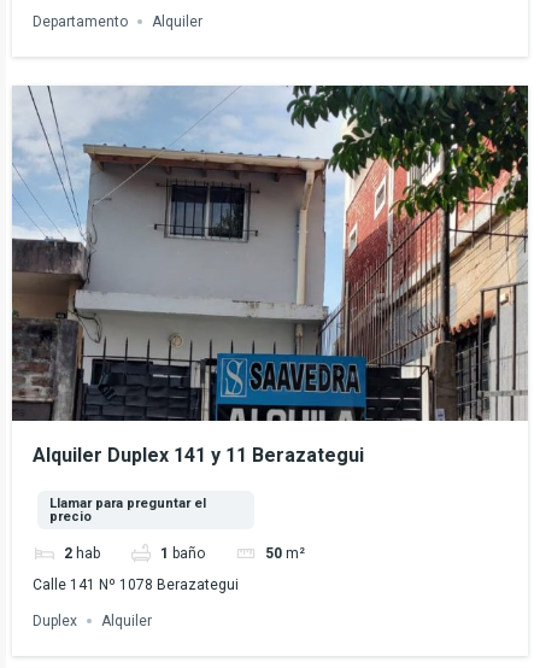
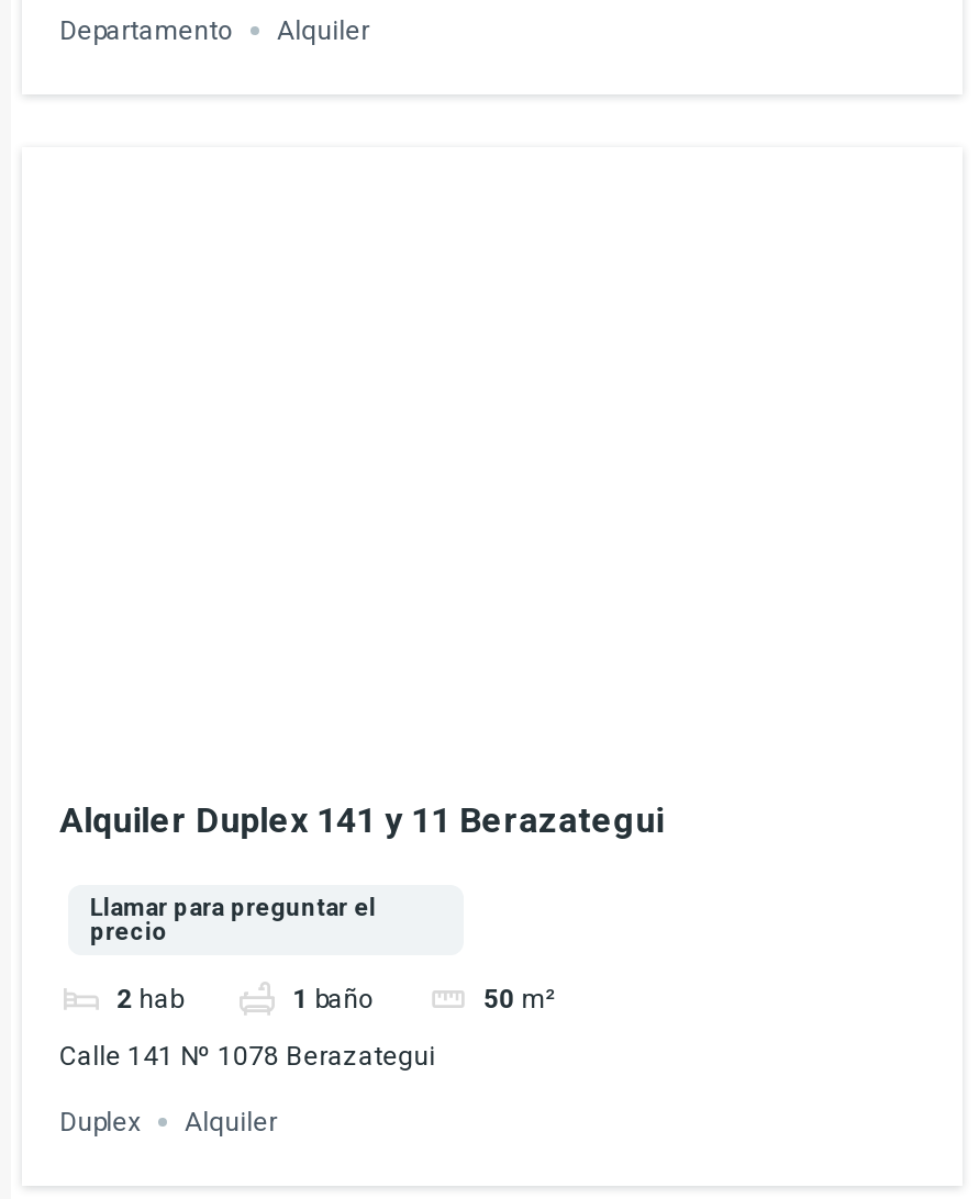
- [image]
